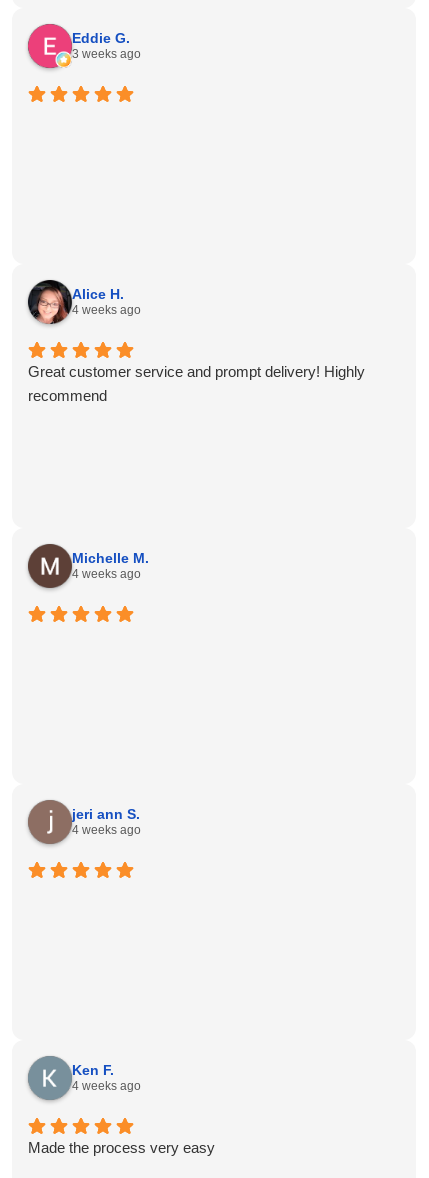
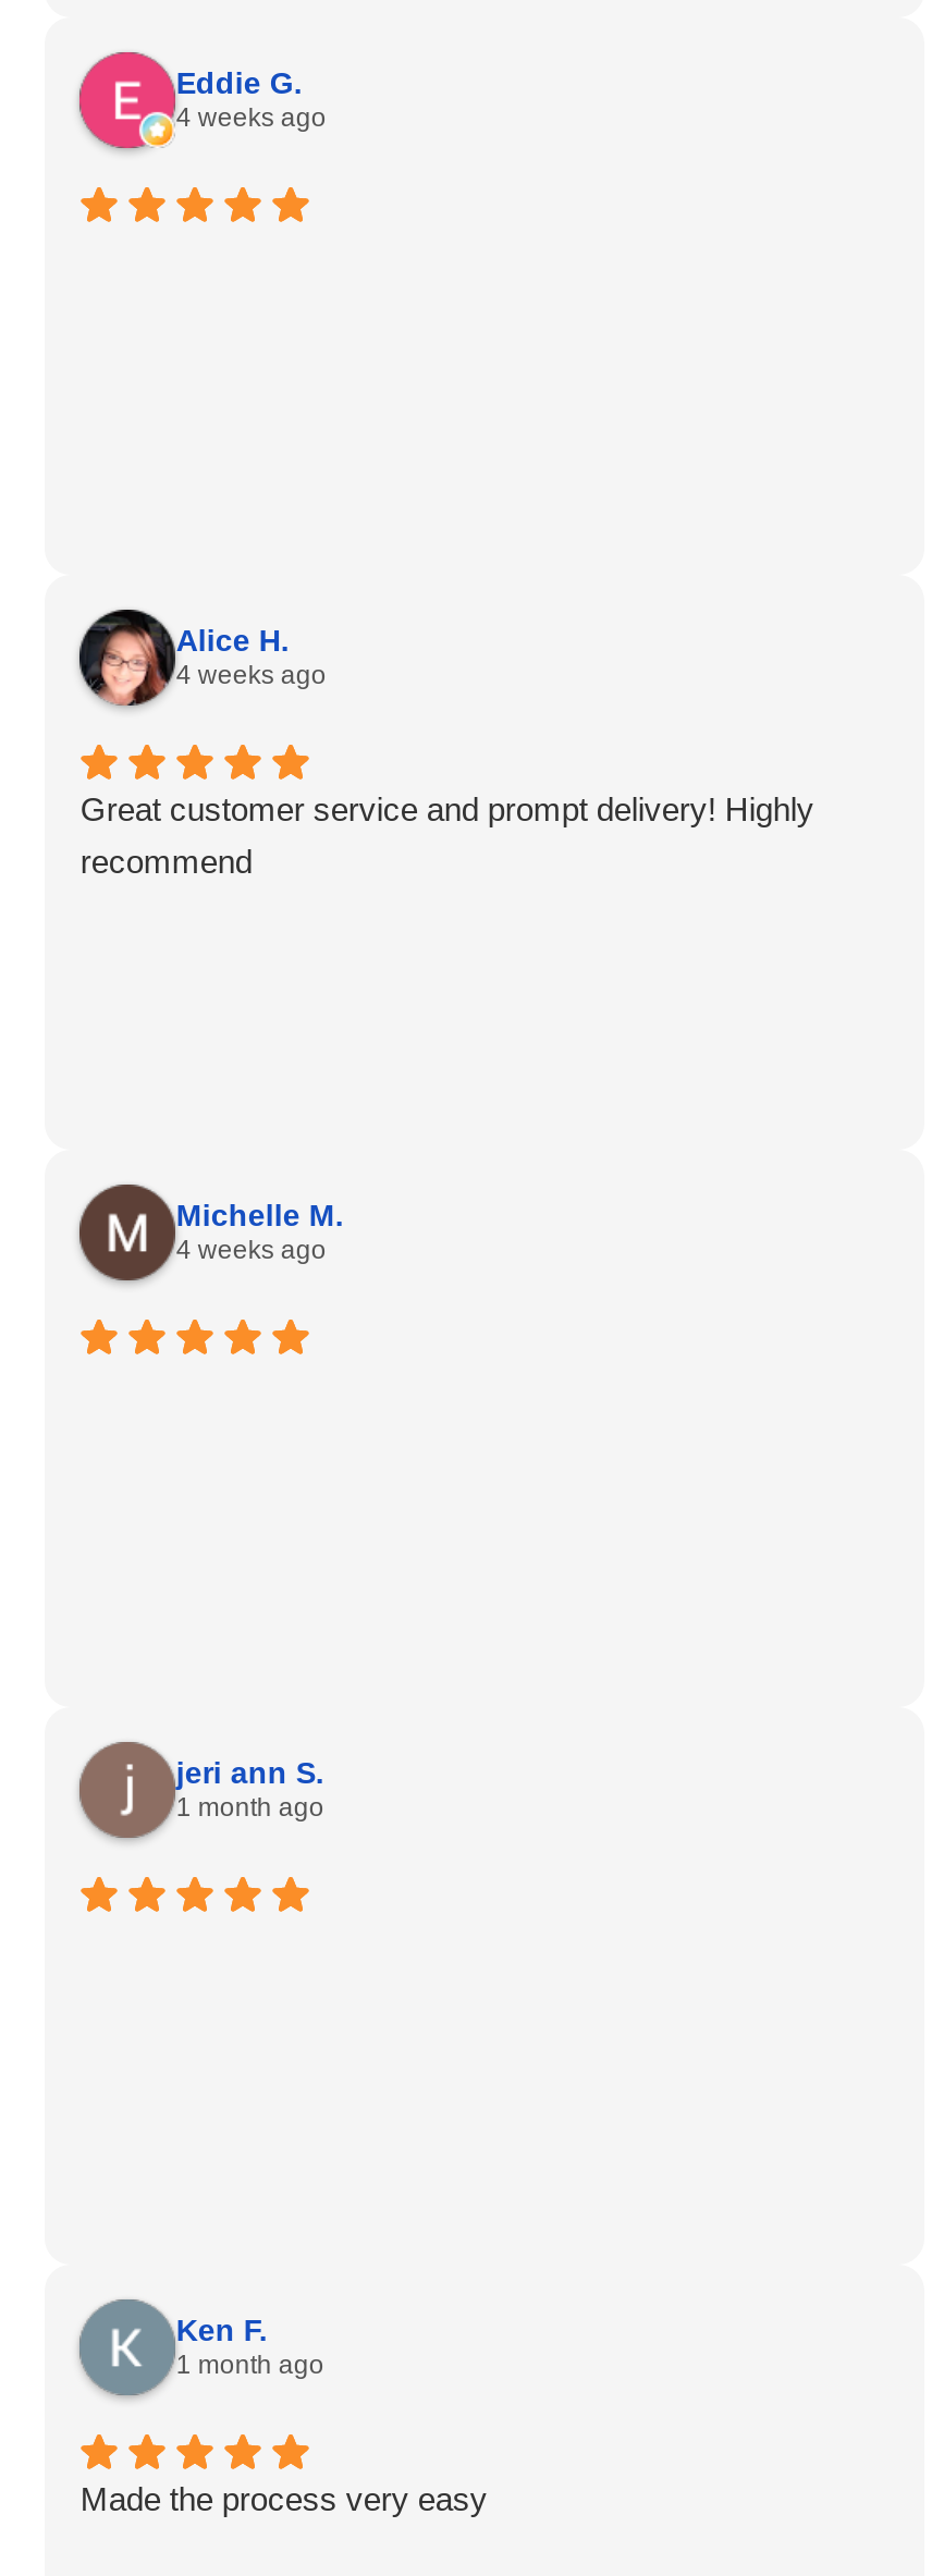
- 3 weeks ago
+ 4 weeks ago

- 4 weeks ago
+ 1 month ago

- 4 weeks ago
+ 1 month ago
